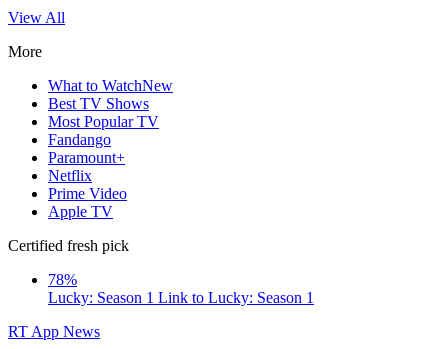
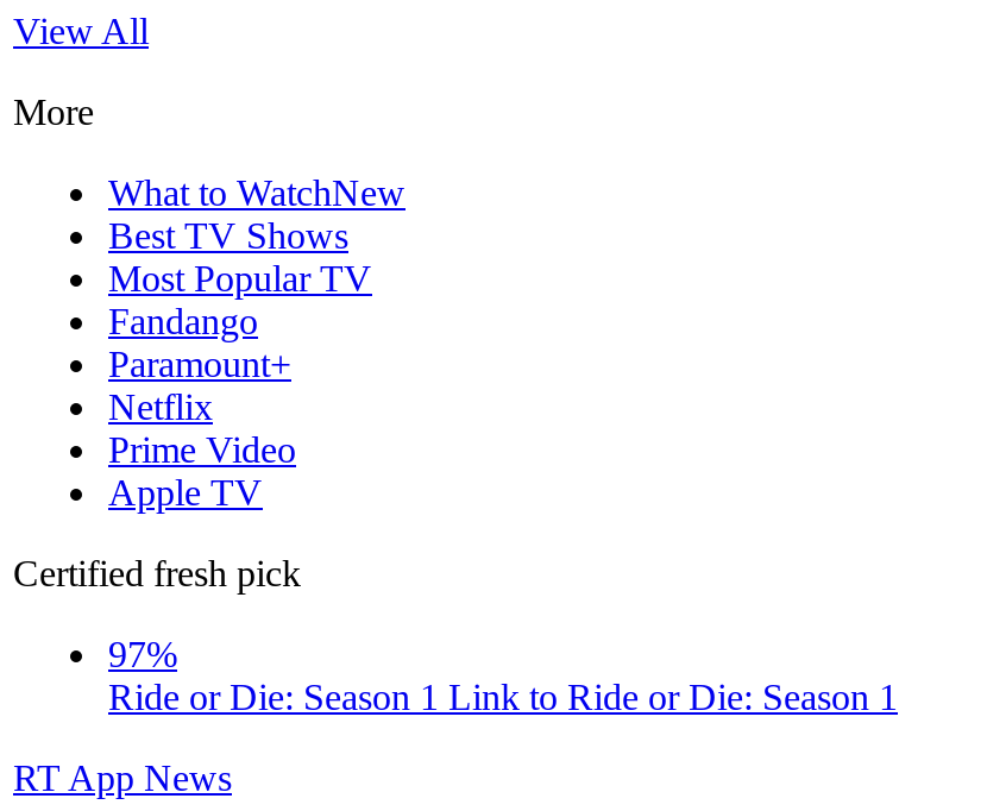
- 78%
- Lucky: Season 1 Link to Lucky: Season 1
+ 97%
+ Ride or Die: Season 1 Link to Ride or Die: Season 1
